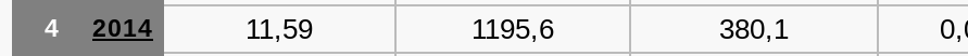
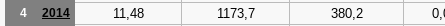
- 11,59
+ 11,48

- 1195,6
+ 1173,7

- 380,1
+ 380,2
